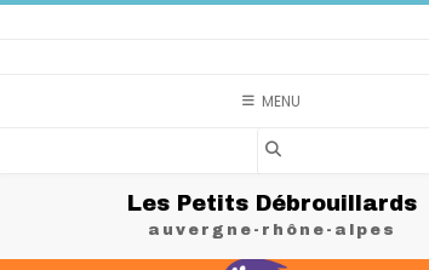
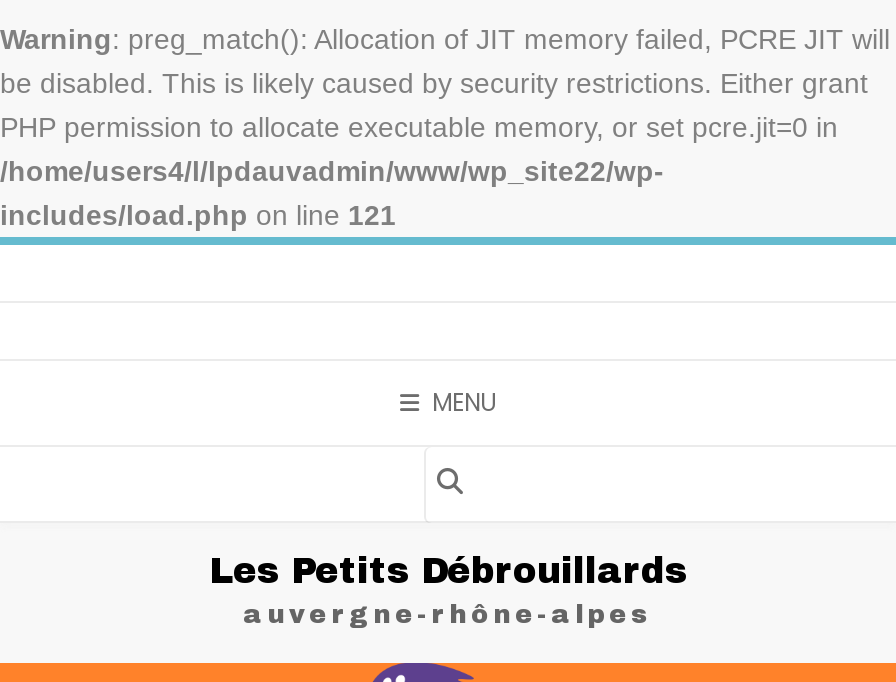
+ Warning: preg_match(): Allocation of JIT memory failed, PCRE JIT will
+ be disabled. This is likely caused by security restrictions. Either grant
+ PHP permission to allocate executable memory, or set pcre.jit=0 in
+ /home/users4/l/lpdauvadmin/www/wp_site22/wp-
+ includes/load.php on line 121
